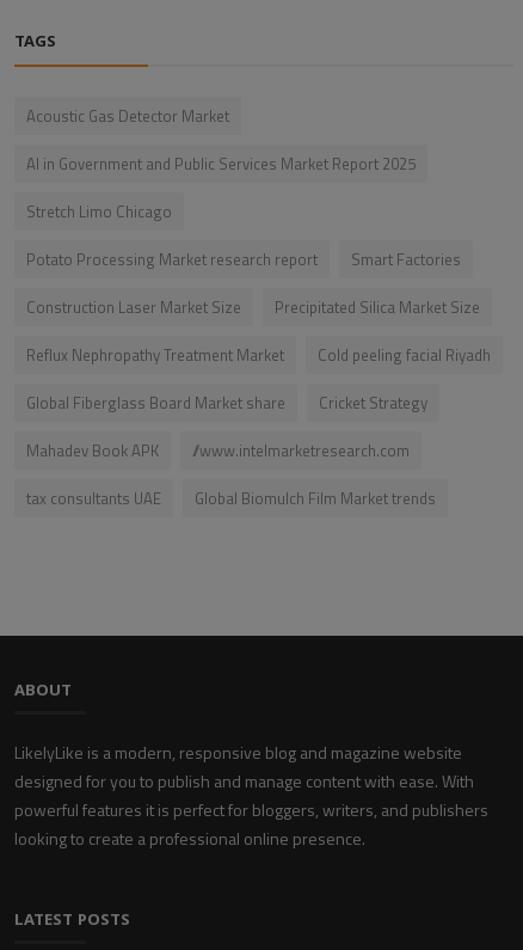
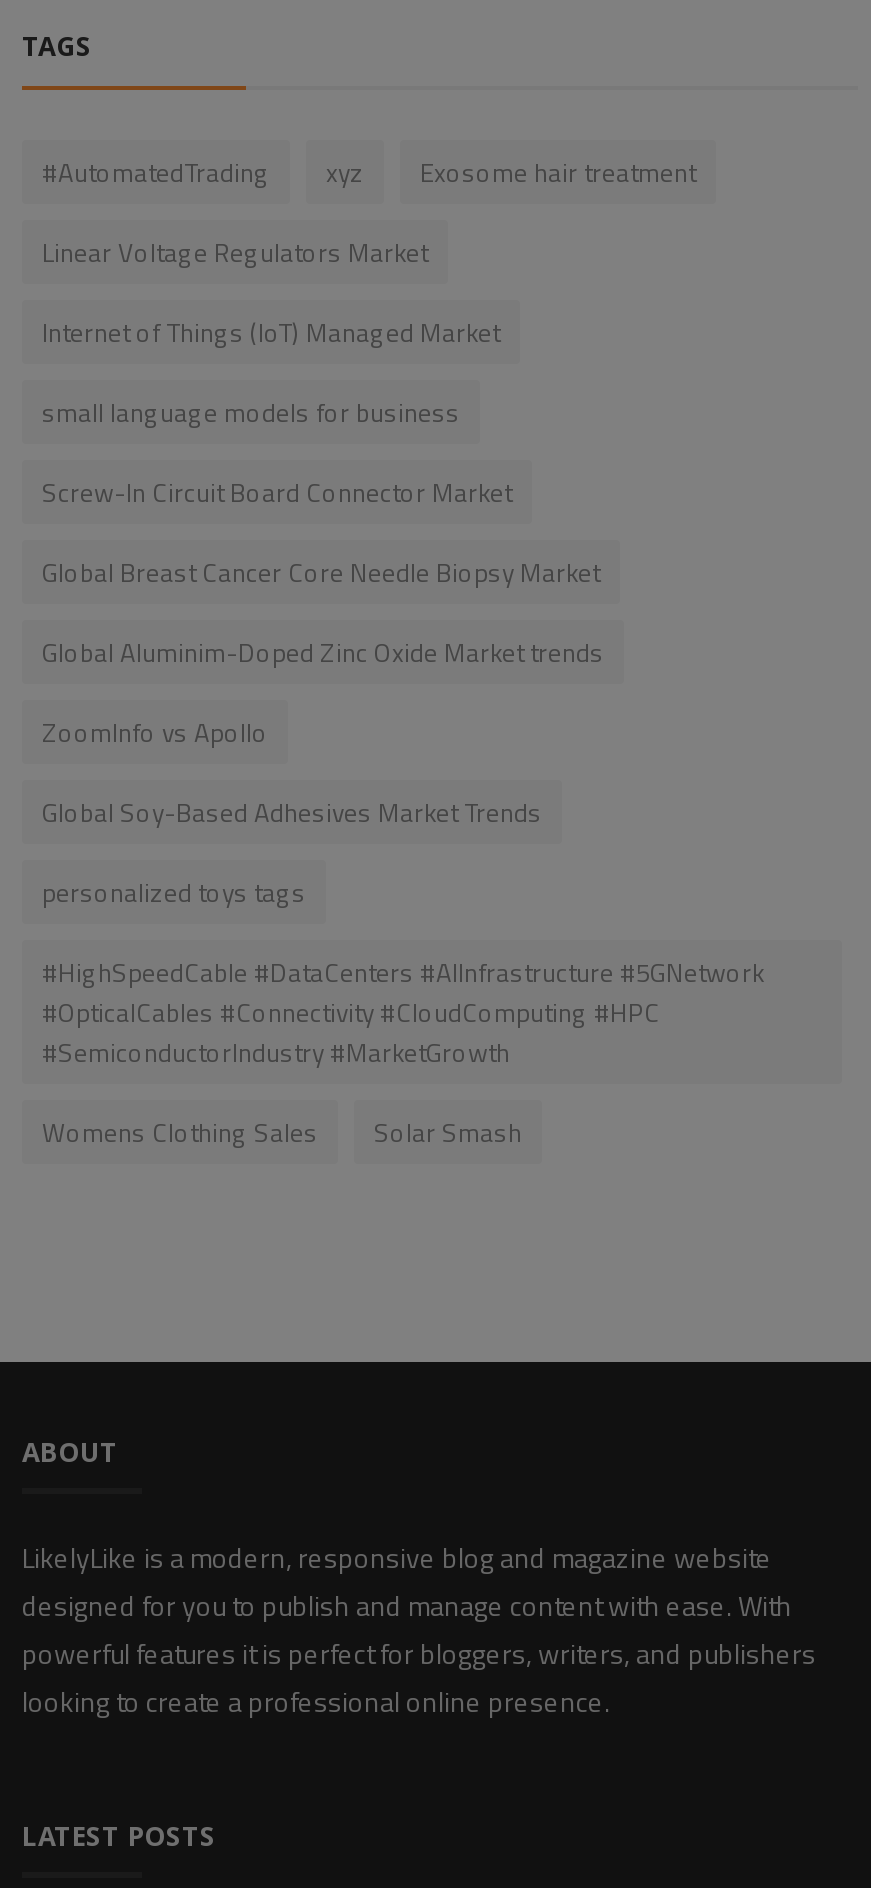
- Acoustic Gas Detector Market
- AI in Government and Public Services Market Report 2025
- Stretch Limo Chicago
- Potato Processing Market research report
- Smart Factories
- Construction Laser Market Size
- Precipitated Silica Market Size
- Reflux Nephropathy Treatment Market
- Cold peeling facial Riyadh
- Global Fiberglass Board Market share
- Cricket Strategy
- Mahadev Book APK
- //www.intelmarketresearch.com
- tax consultants UAE
- Global Biomulch Film Market trends
+ #AutomatedTrading
+ xyz
+ Exosome hair treatment
+ Linear Voltage Regulators Market
+ Internet of Things (IoT) Managed Market
+ small language models for business
+ Screw-In Circuit Board Connector Market
+ Global Breast Cancer Core Needle Biopsy Market
+ Global Aluminim-Doped Zinc Oxide Market trends
+ ZoomInfo vs Apollo
+ Global Soy-Based Adhesives Market Trends
+ personalized toys tags
+ #HighSpeedCable #DataCenters #AIInfrastructure #5GNetwork
+ #OpticalCables #Connectivity #CloudComputing #HPC
+ #SemiconductorIndustry #MarketGrowth
+ Womens Clothing Sales
+ Solar Smash
